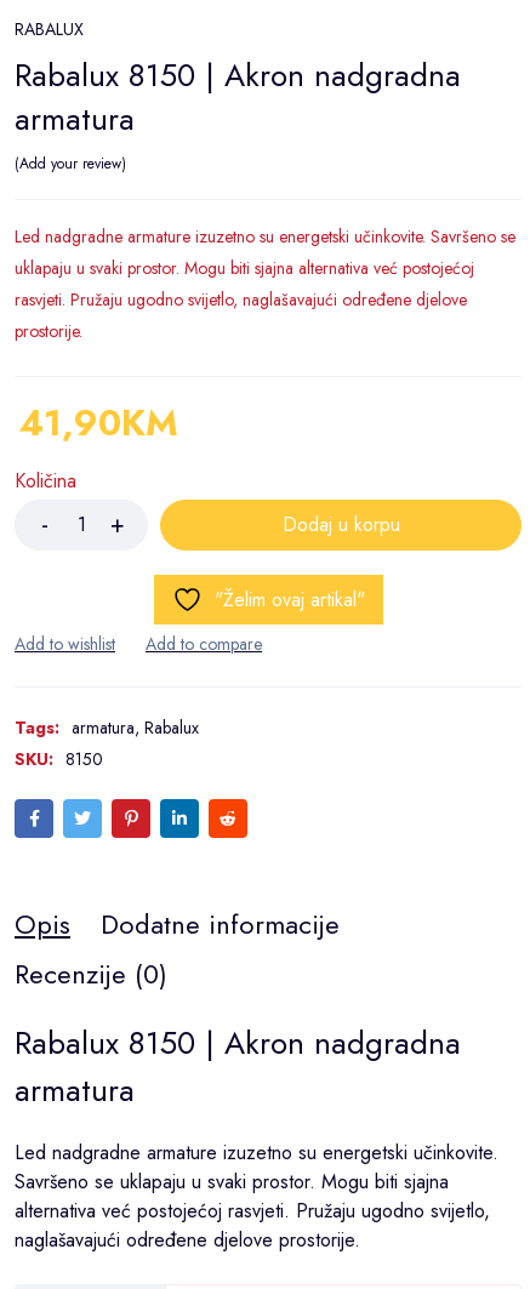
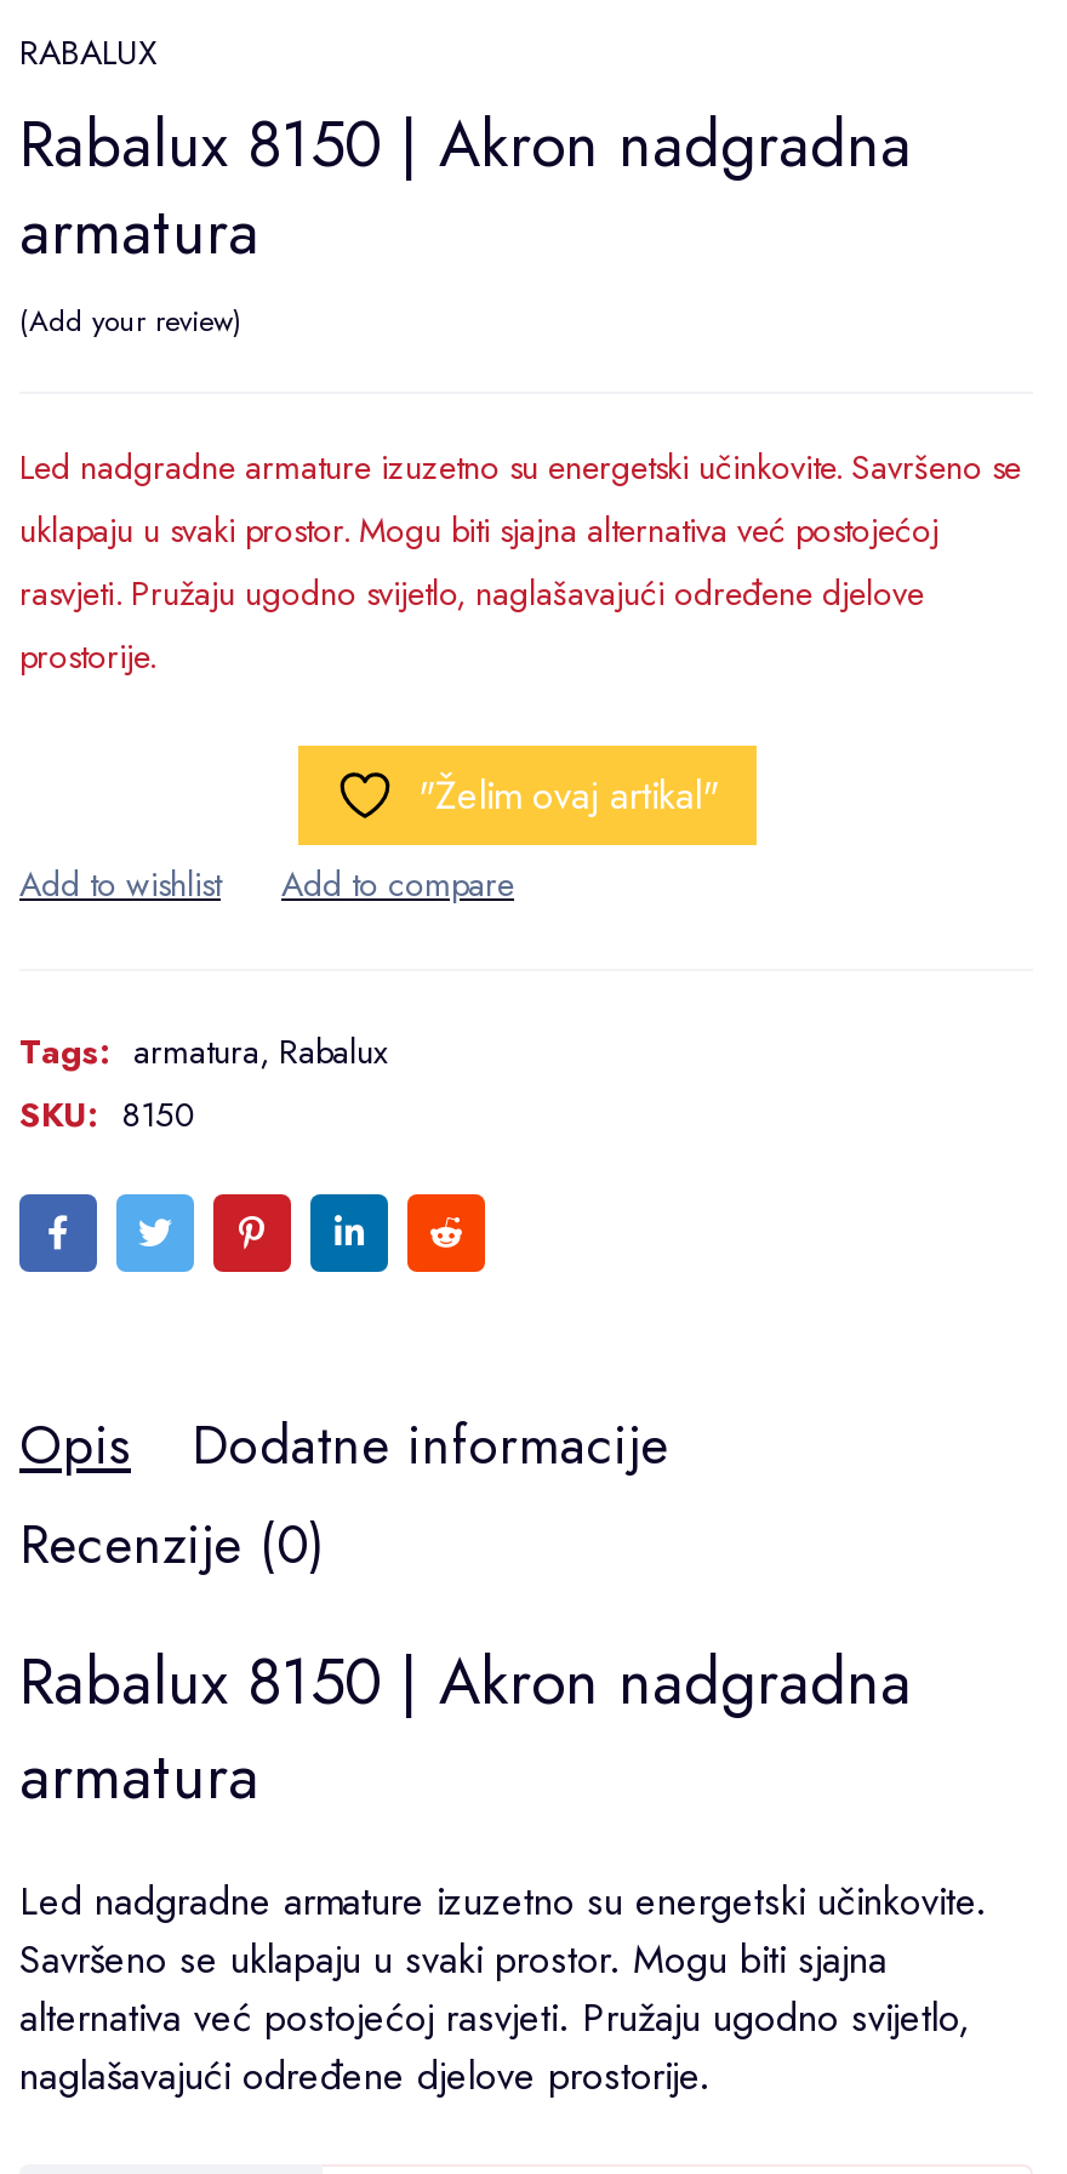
- 41,90KM
- Količina
- Dodaj u korpu
